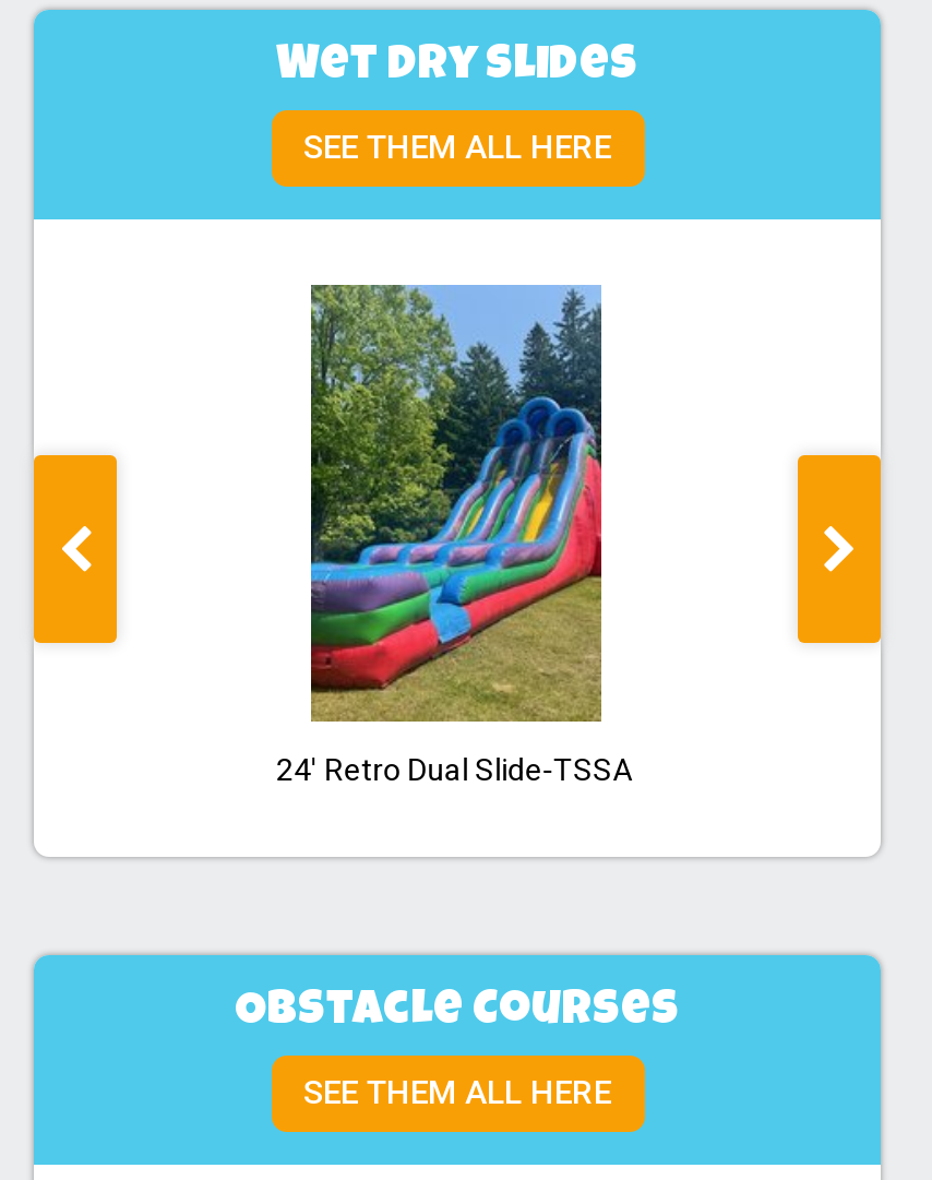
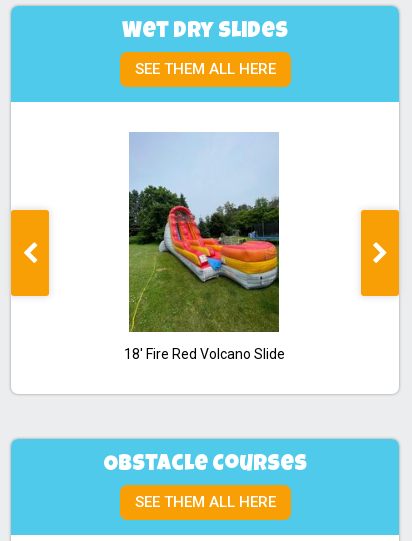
- [image]
- 24' Retro Dual Slide-TSSA
+ [image]
+ 18' Fire Red Volcano Slide
